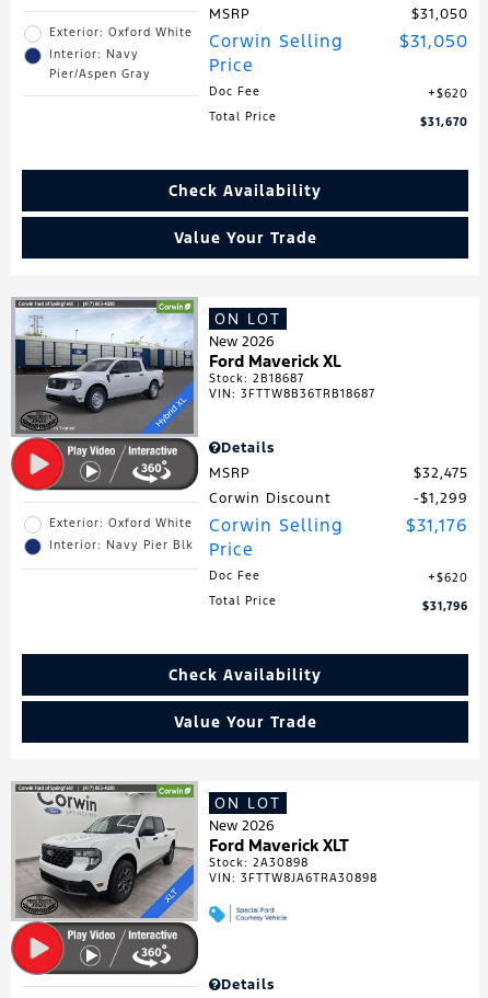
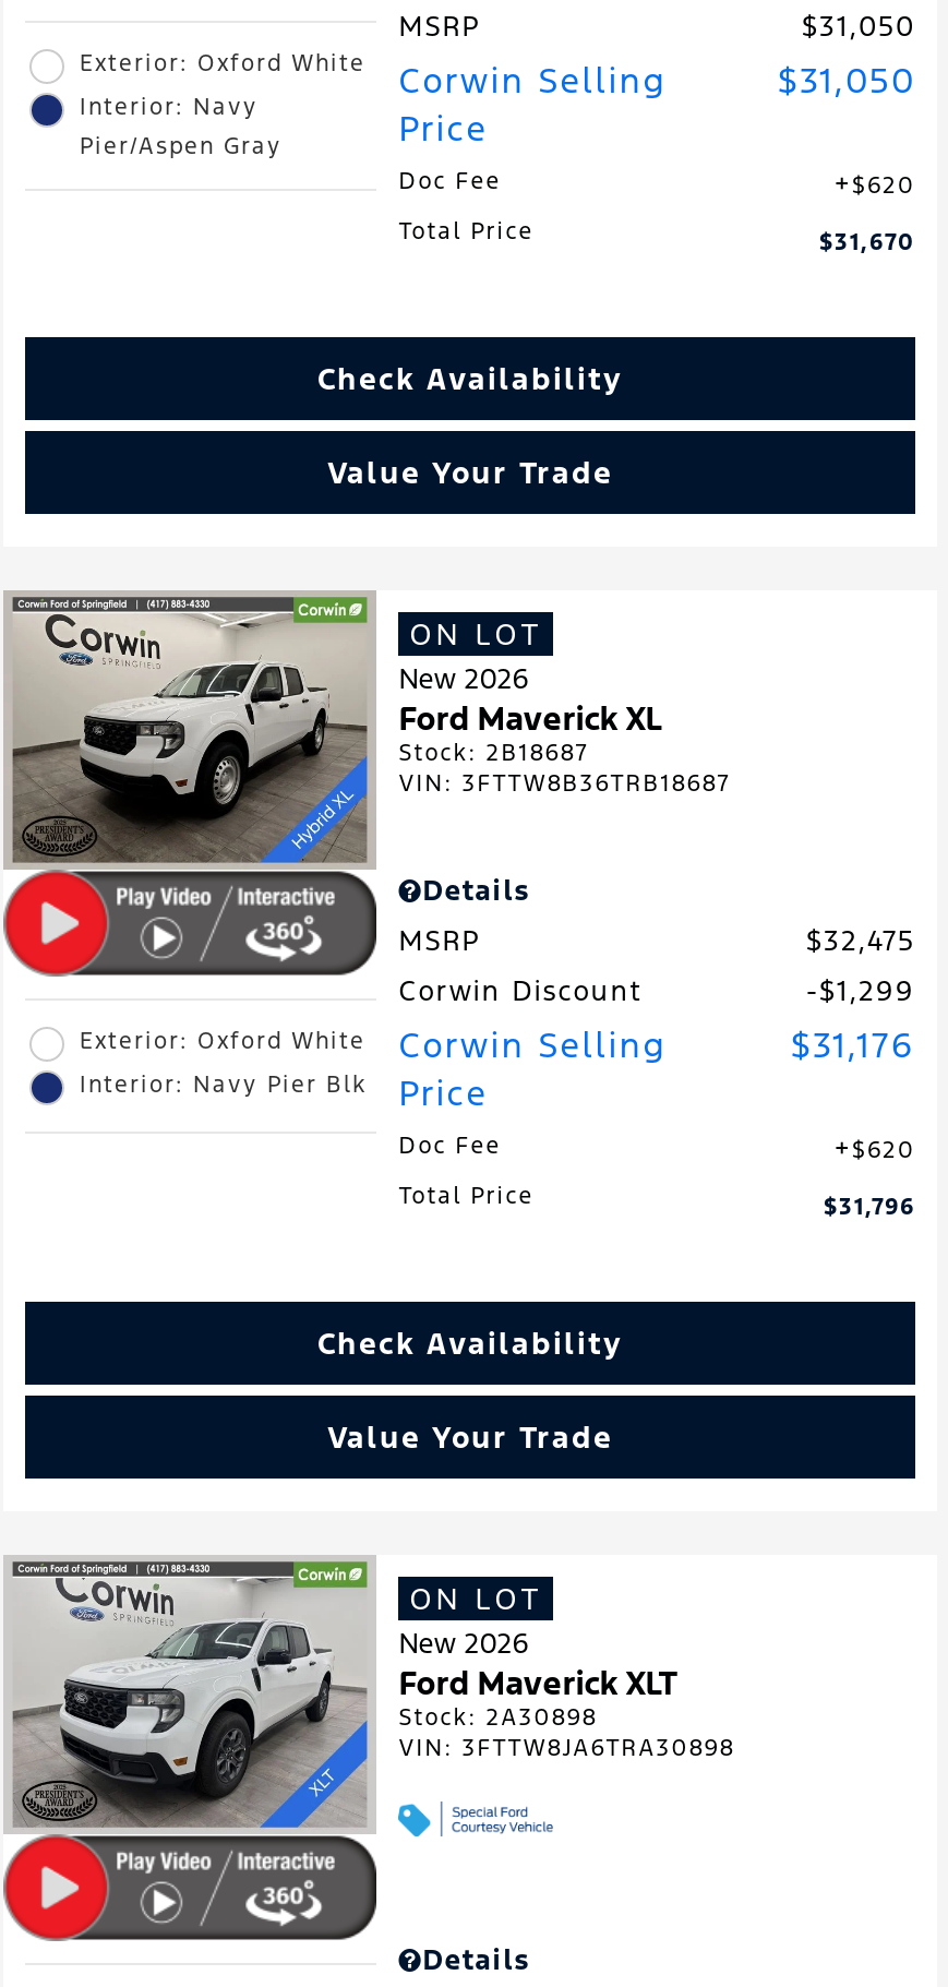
- [image]
+ [image]
